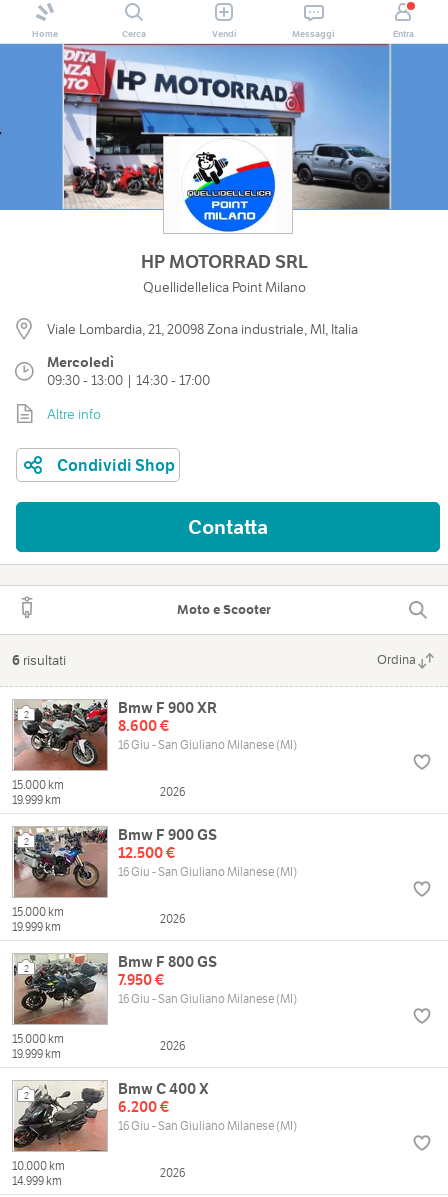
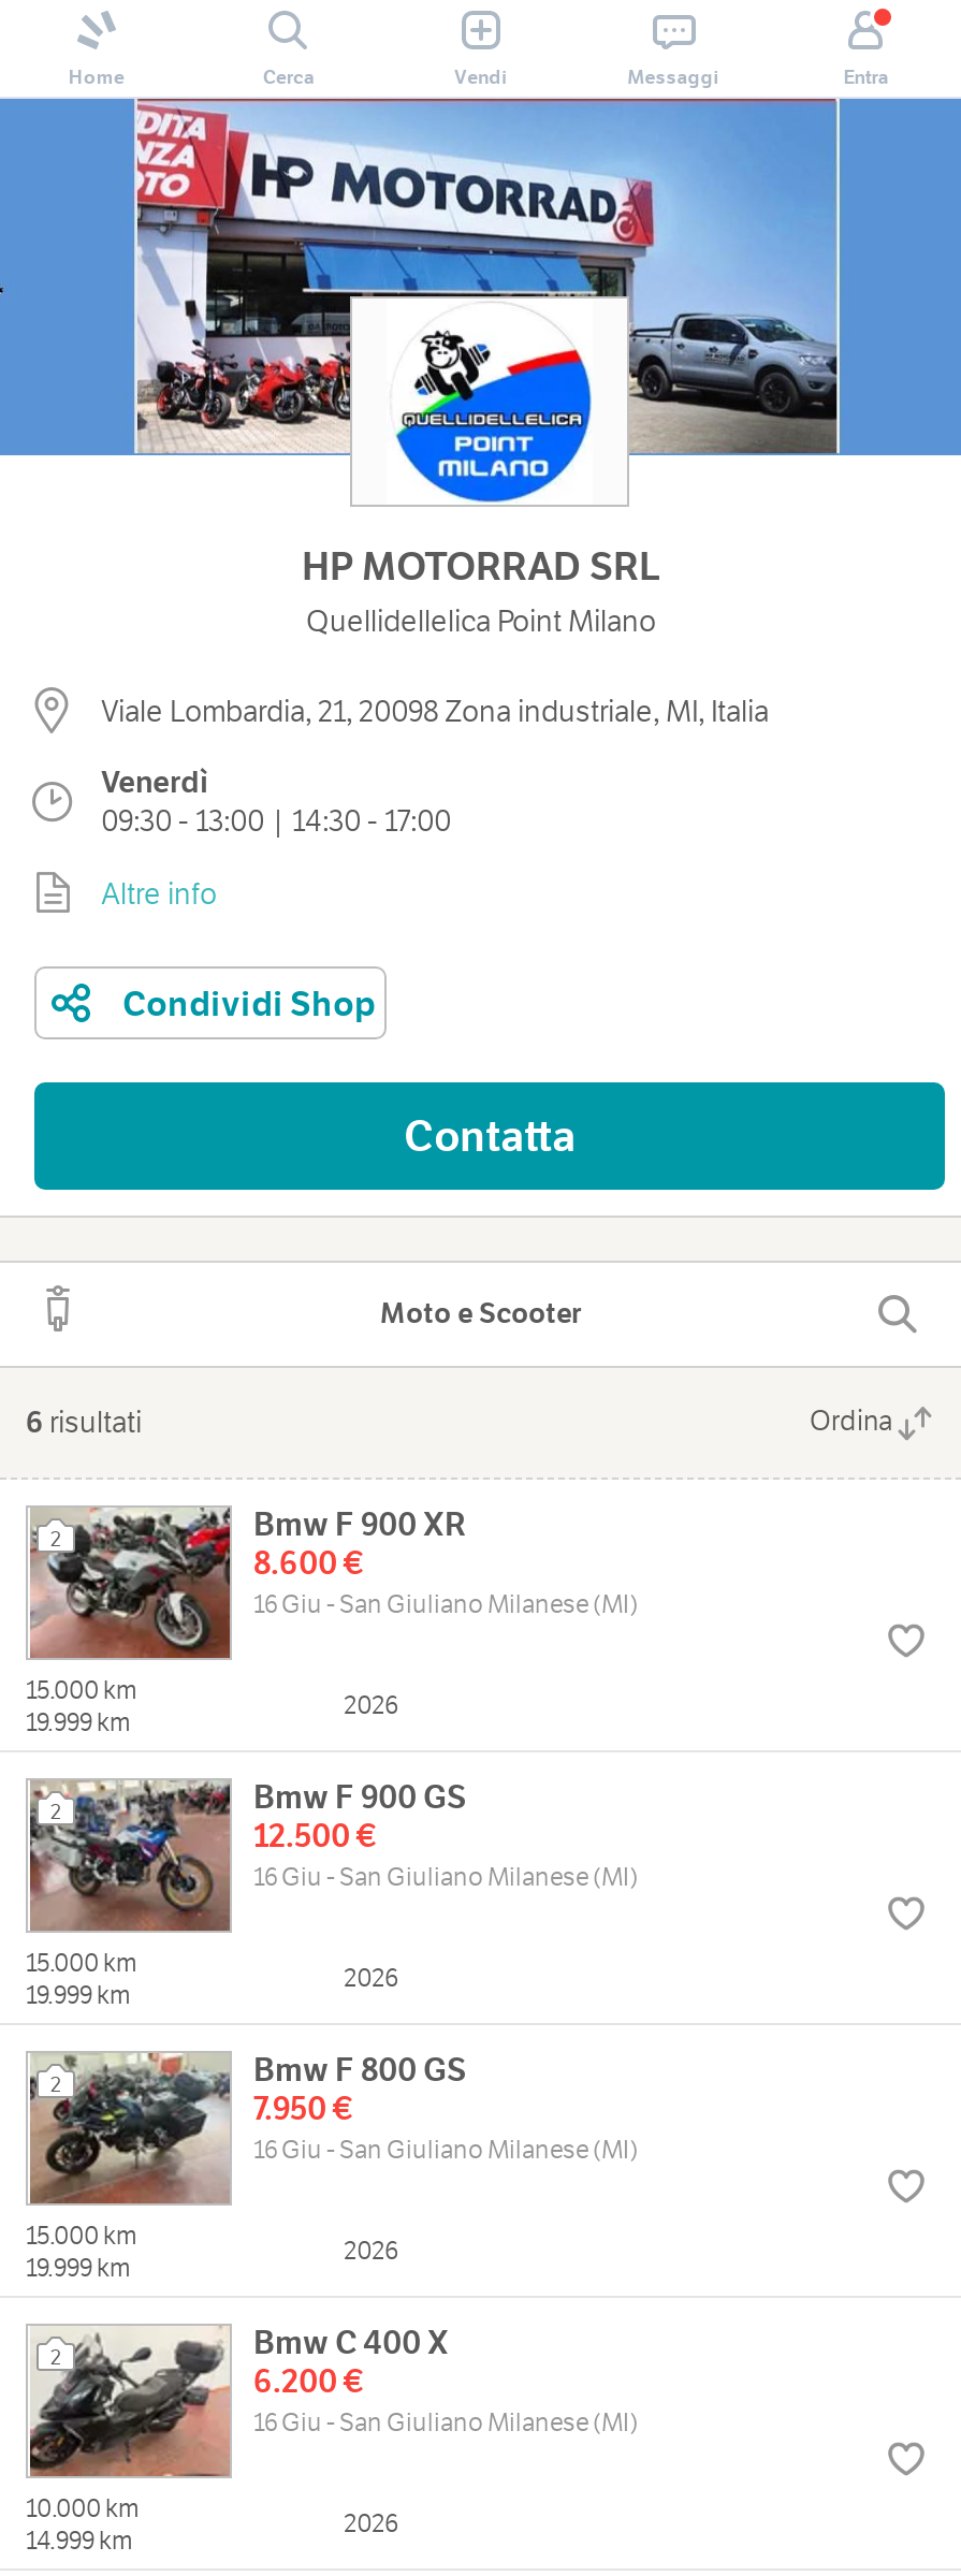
- Mercoledì
+ Venerdì
